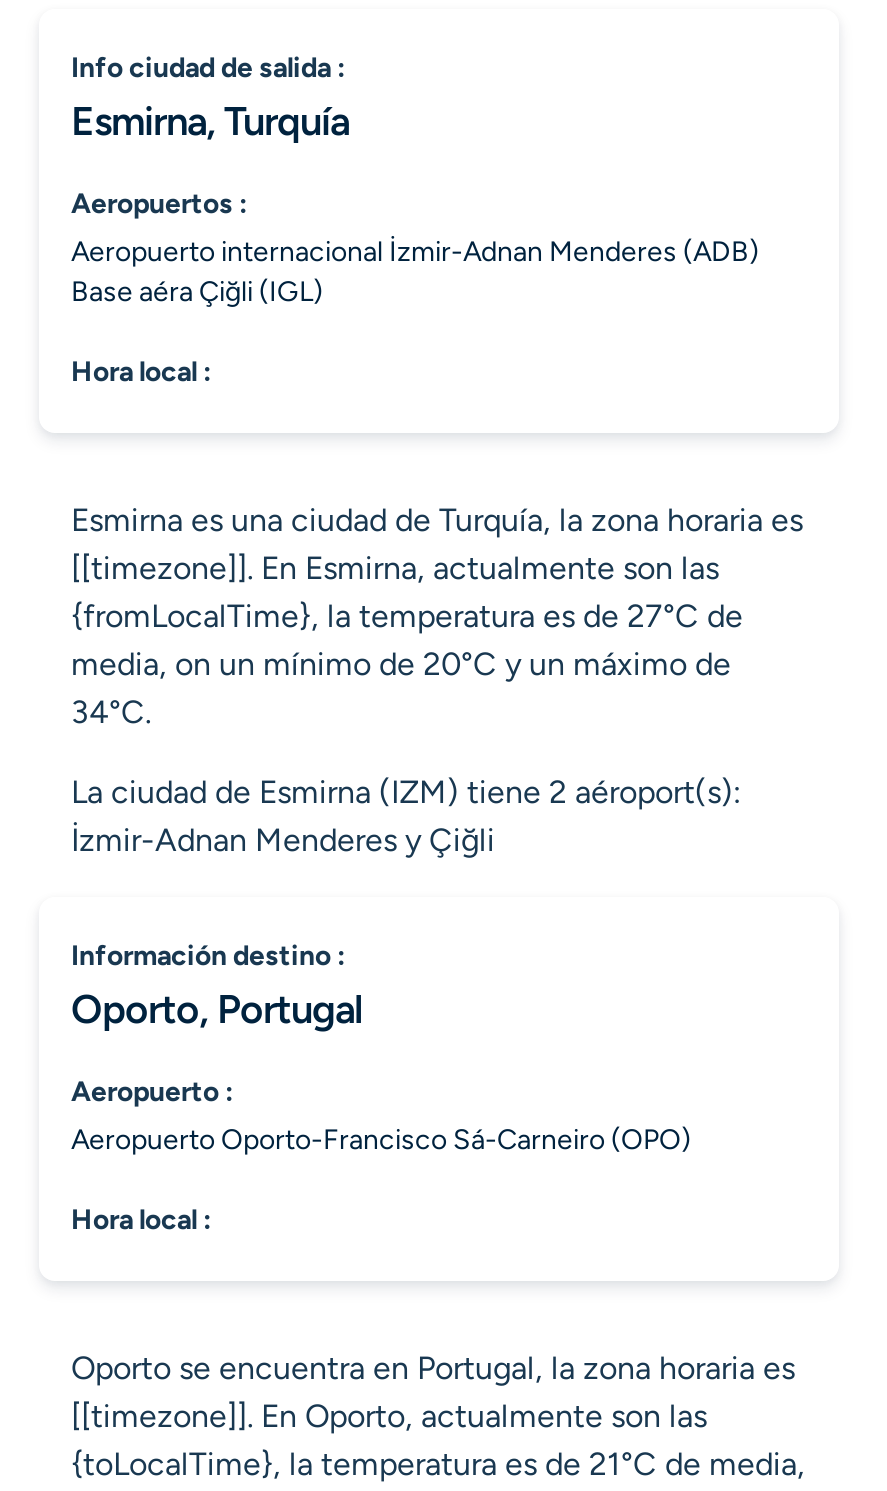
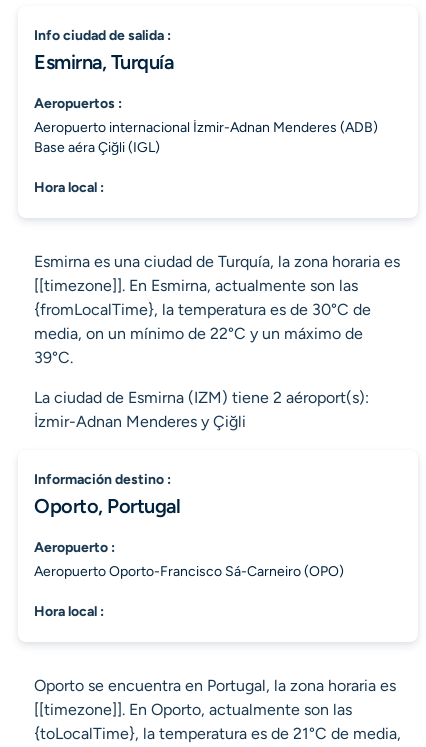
- {fromLocalTime}, la temperatura es de 27°C de
- media, on un mínimo de 20°C y un máximo de
- 34°C.
+ {fromLocalTime}, la temperatura es de 30°C de
+ media, on un mínimo de 22°C y un máximo de
+ 39°C.
